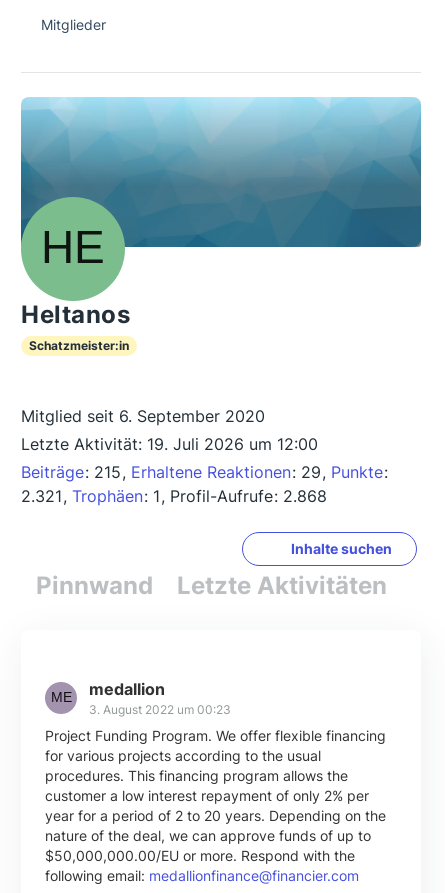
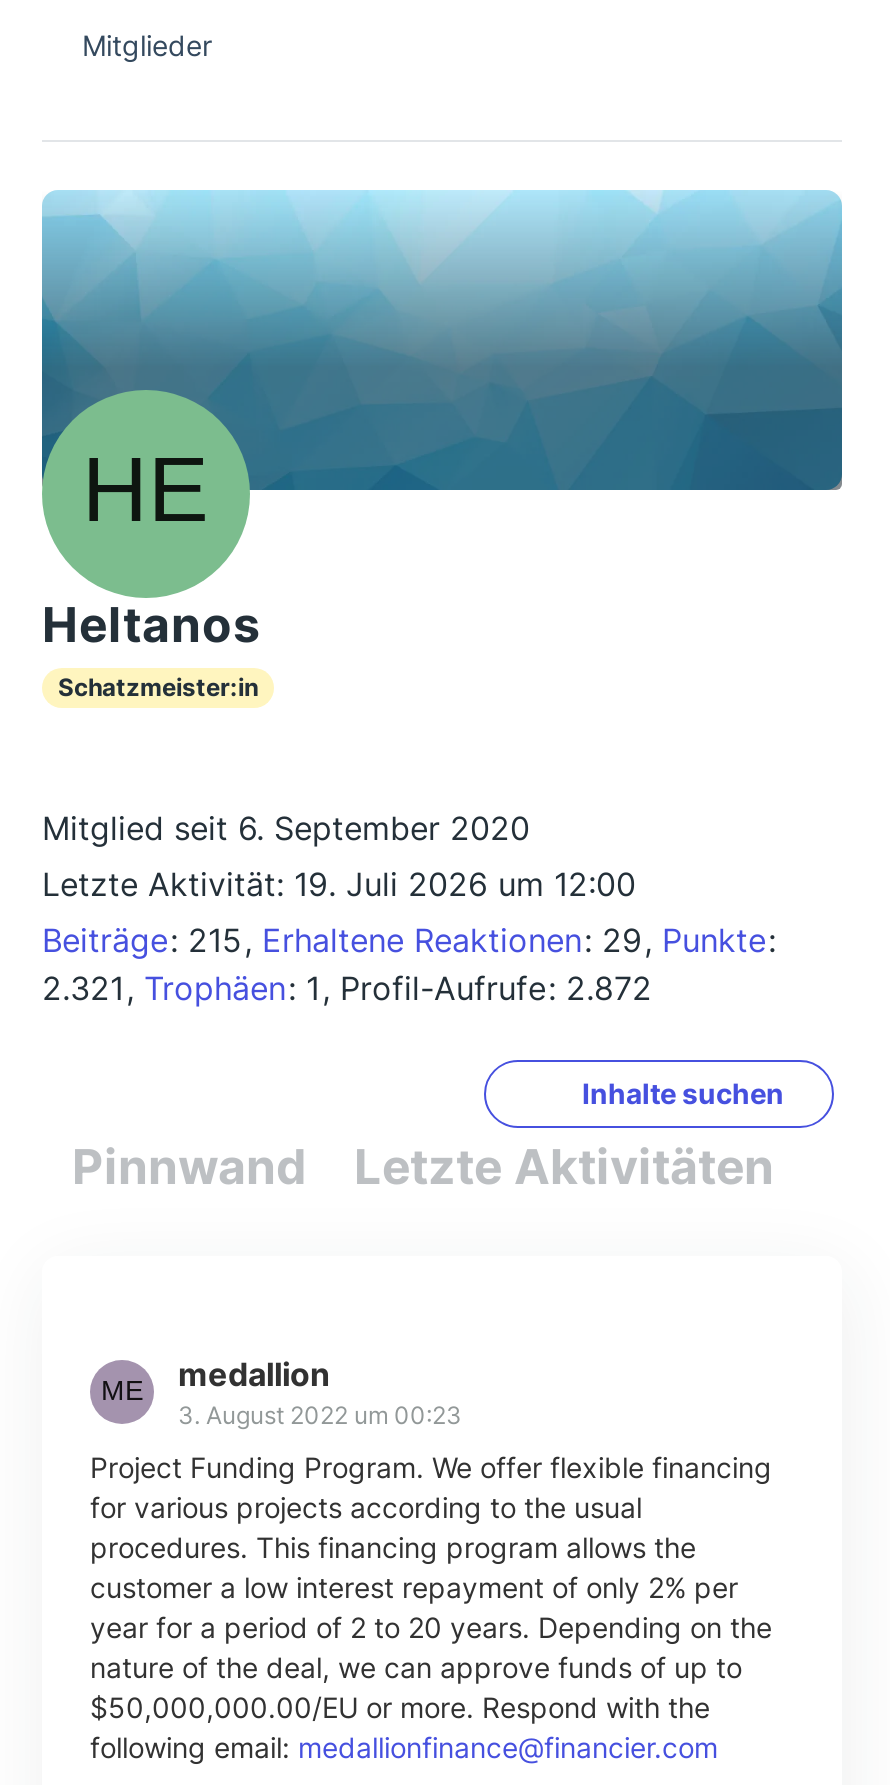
- 2.321 Trophäen 1 Profil-Aufrufe 2.868
+ 2.321 Trophäen 1 Profil-Aufrufe 2.872
